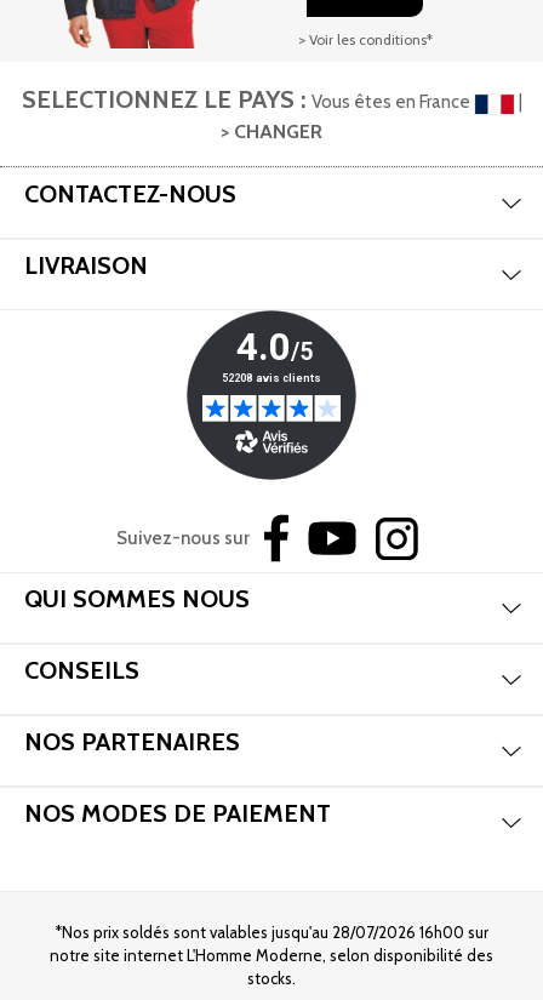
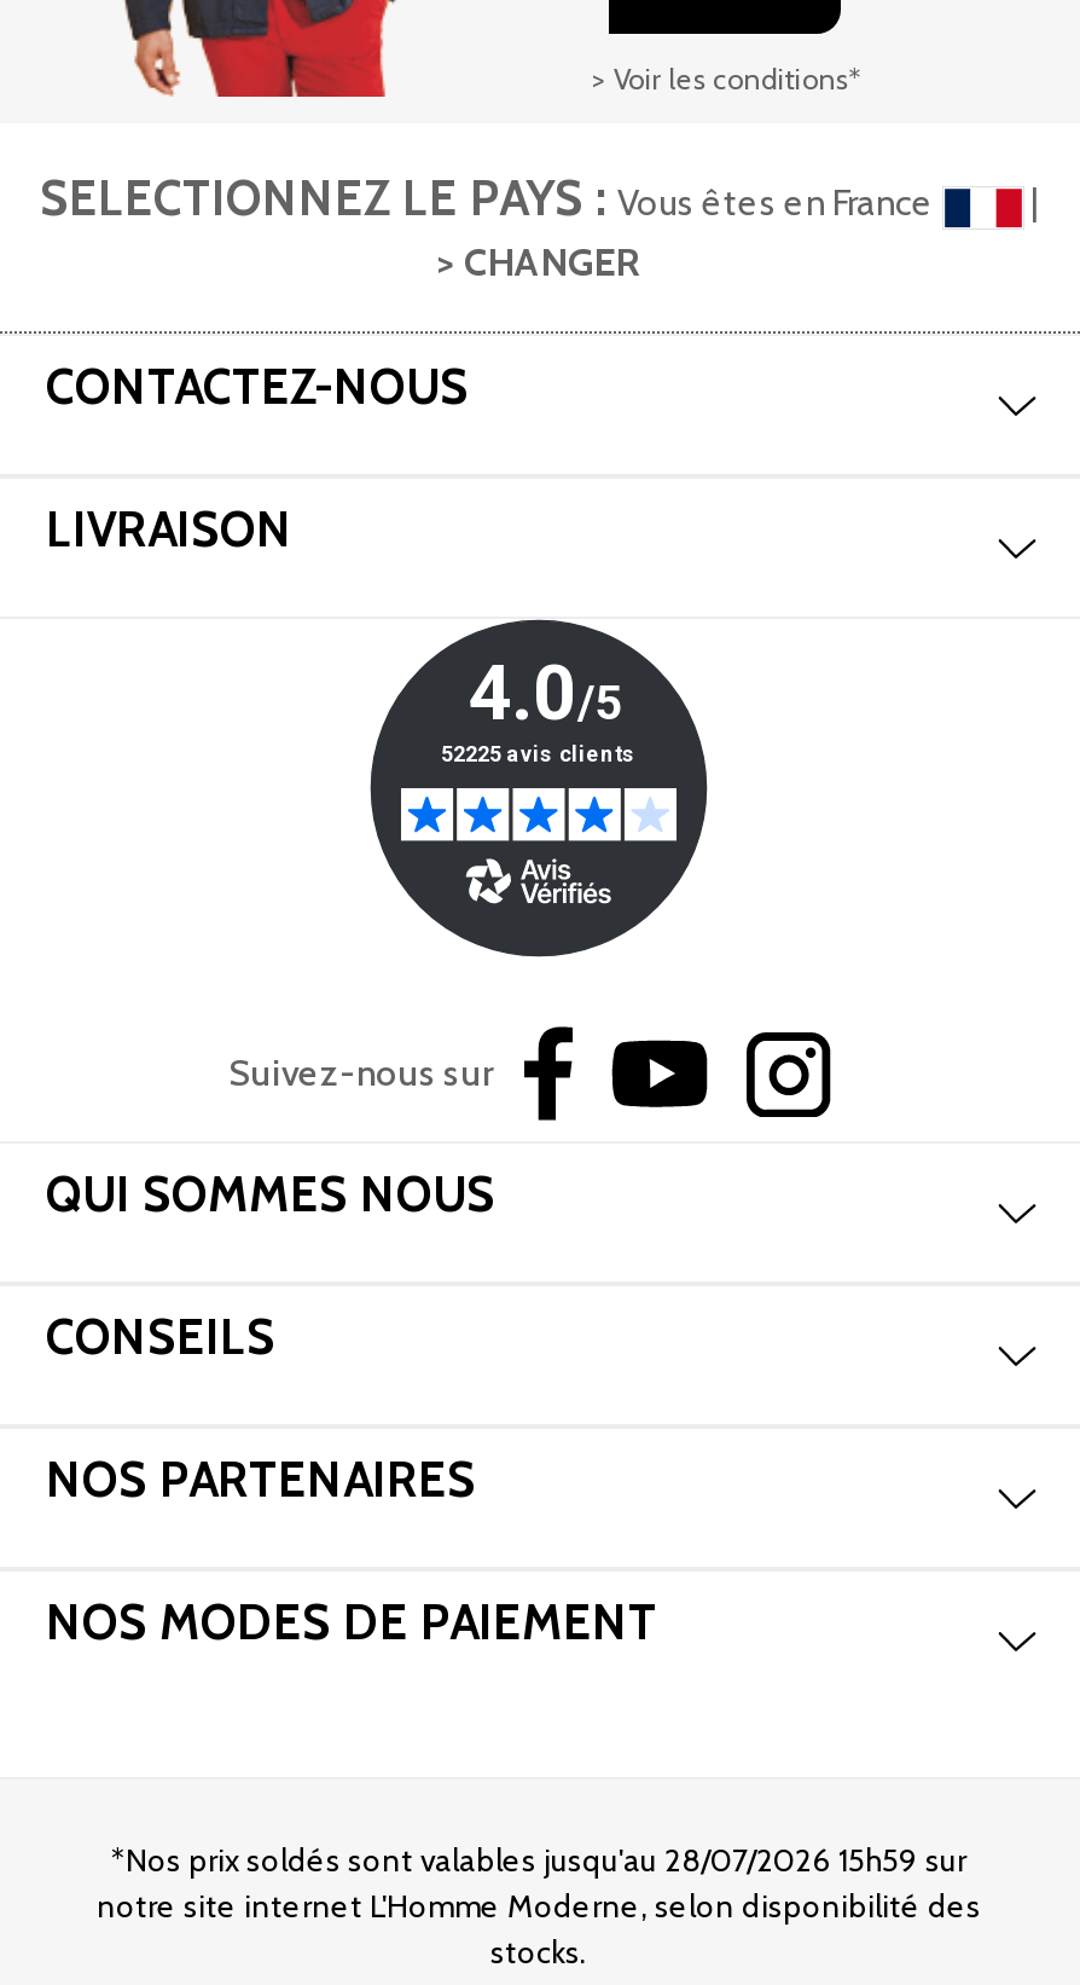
- *Nos prix soldés sont valables jusqu'au 28/07/2026 16h00 sur
+ *Nos prix soldés sont valables jusqu'au 28/07/2026 15h59 sur
